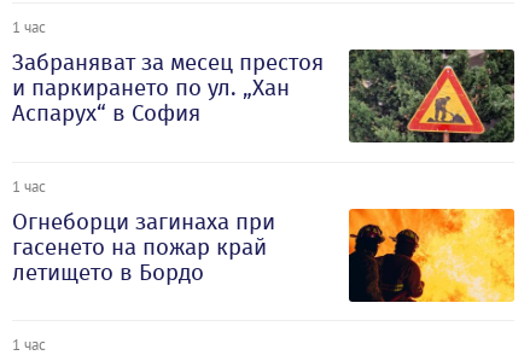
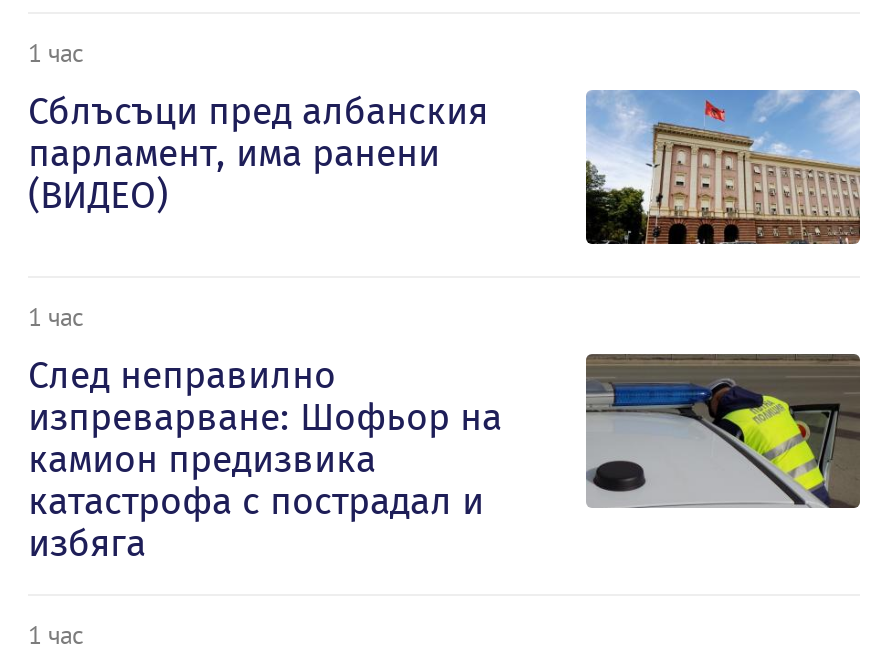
- Забраняват за месец престоя
- и паркирането по ул. „Хан
- Аспарух“ в София
+ Сблъсъци пред албанския
+ парламент, има ранени
+ (ВИДЕО)

- [image]
+ [image]

- Огнеборци загинаха при
- гасенето на пожар край
- летището в Бордо
+ След неправилно
+ изпреварване: Шофьор на
+ камион предизвика
+ катастрофа с пострадал и
+ избяга

- [image]
+ [image]
